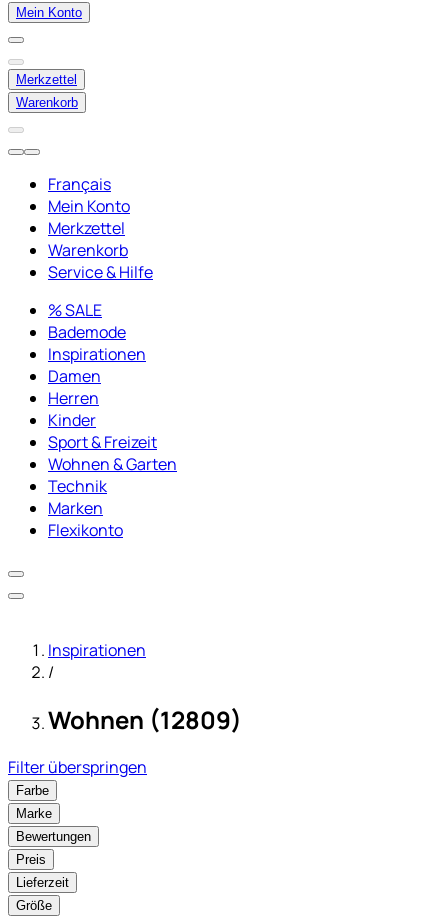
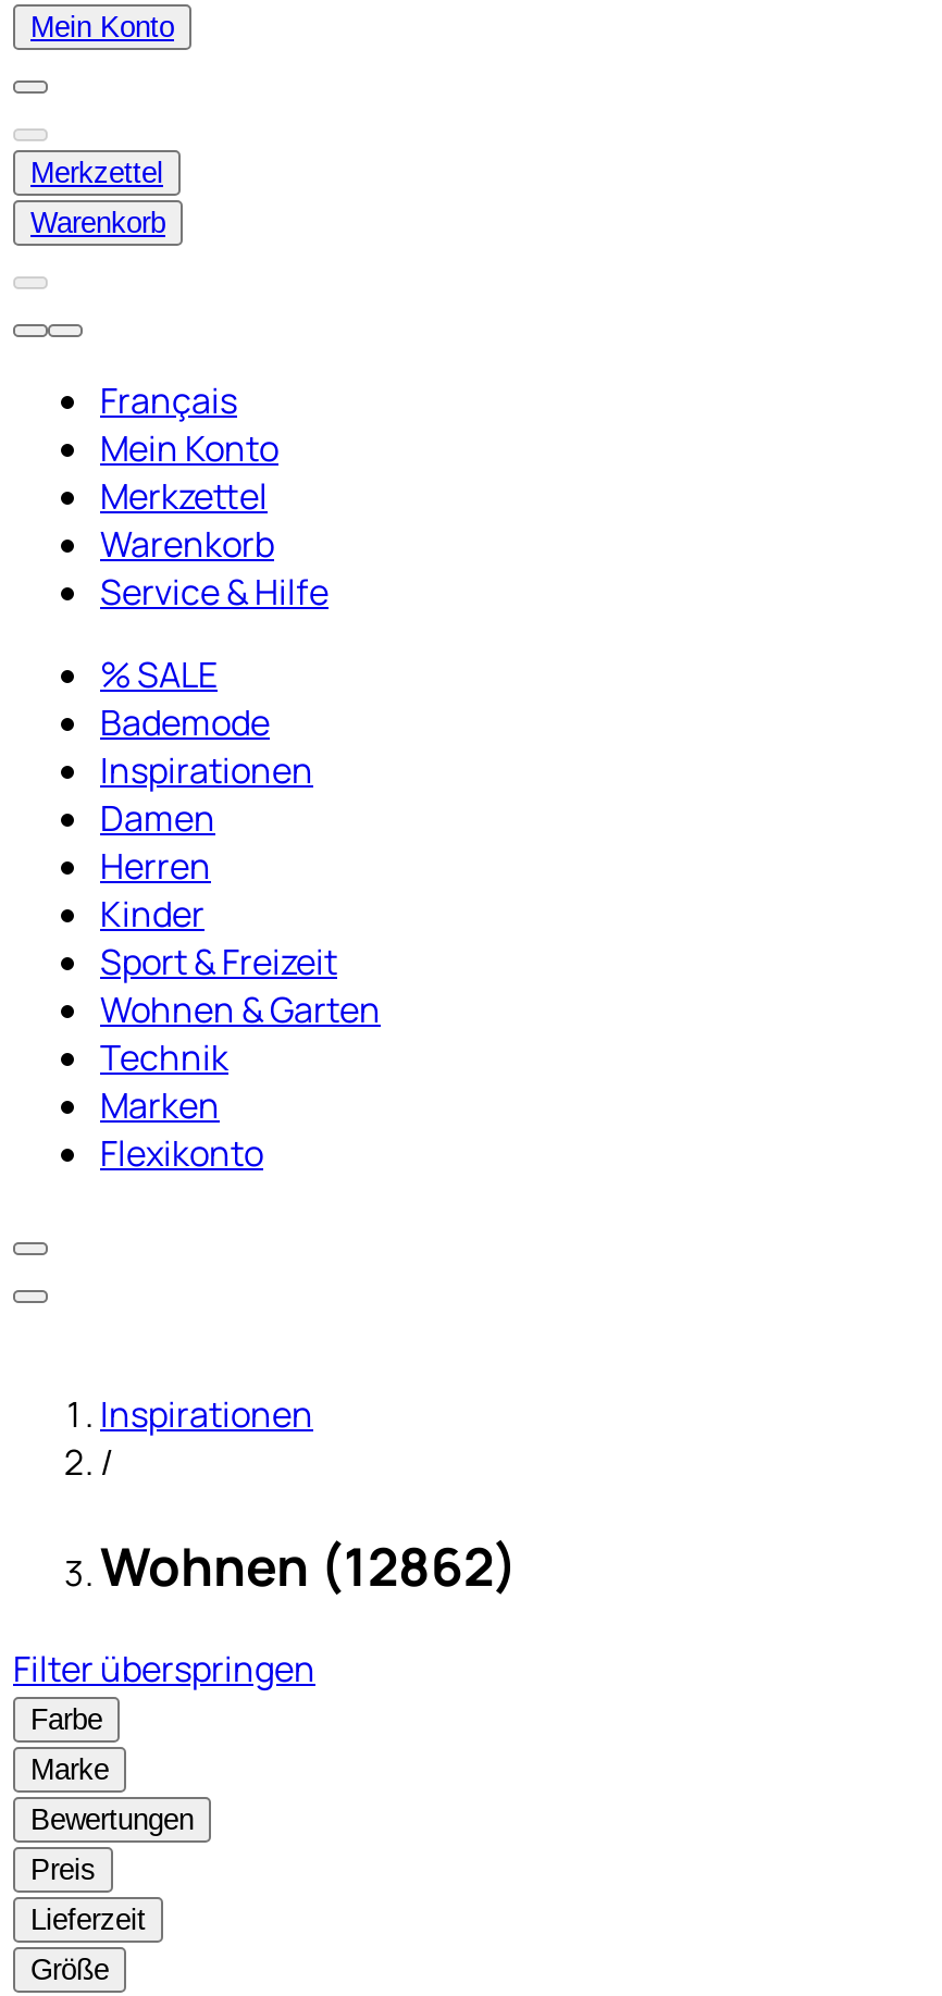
- Wohnen (12809)
+ Wohnen (12862)
